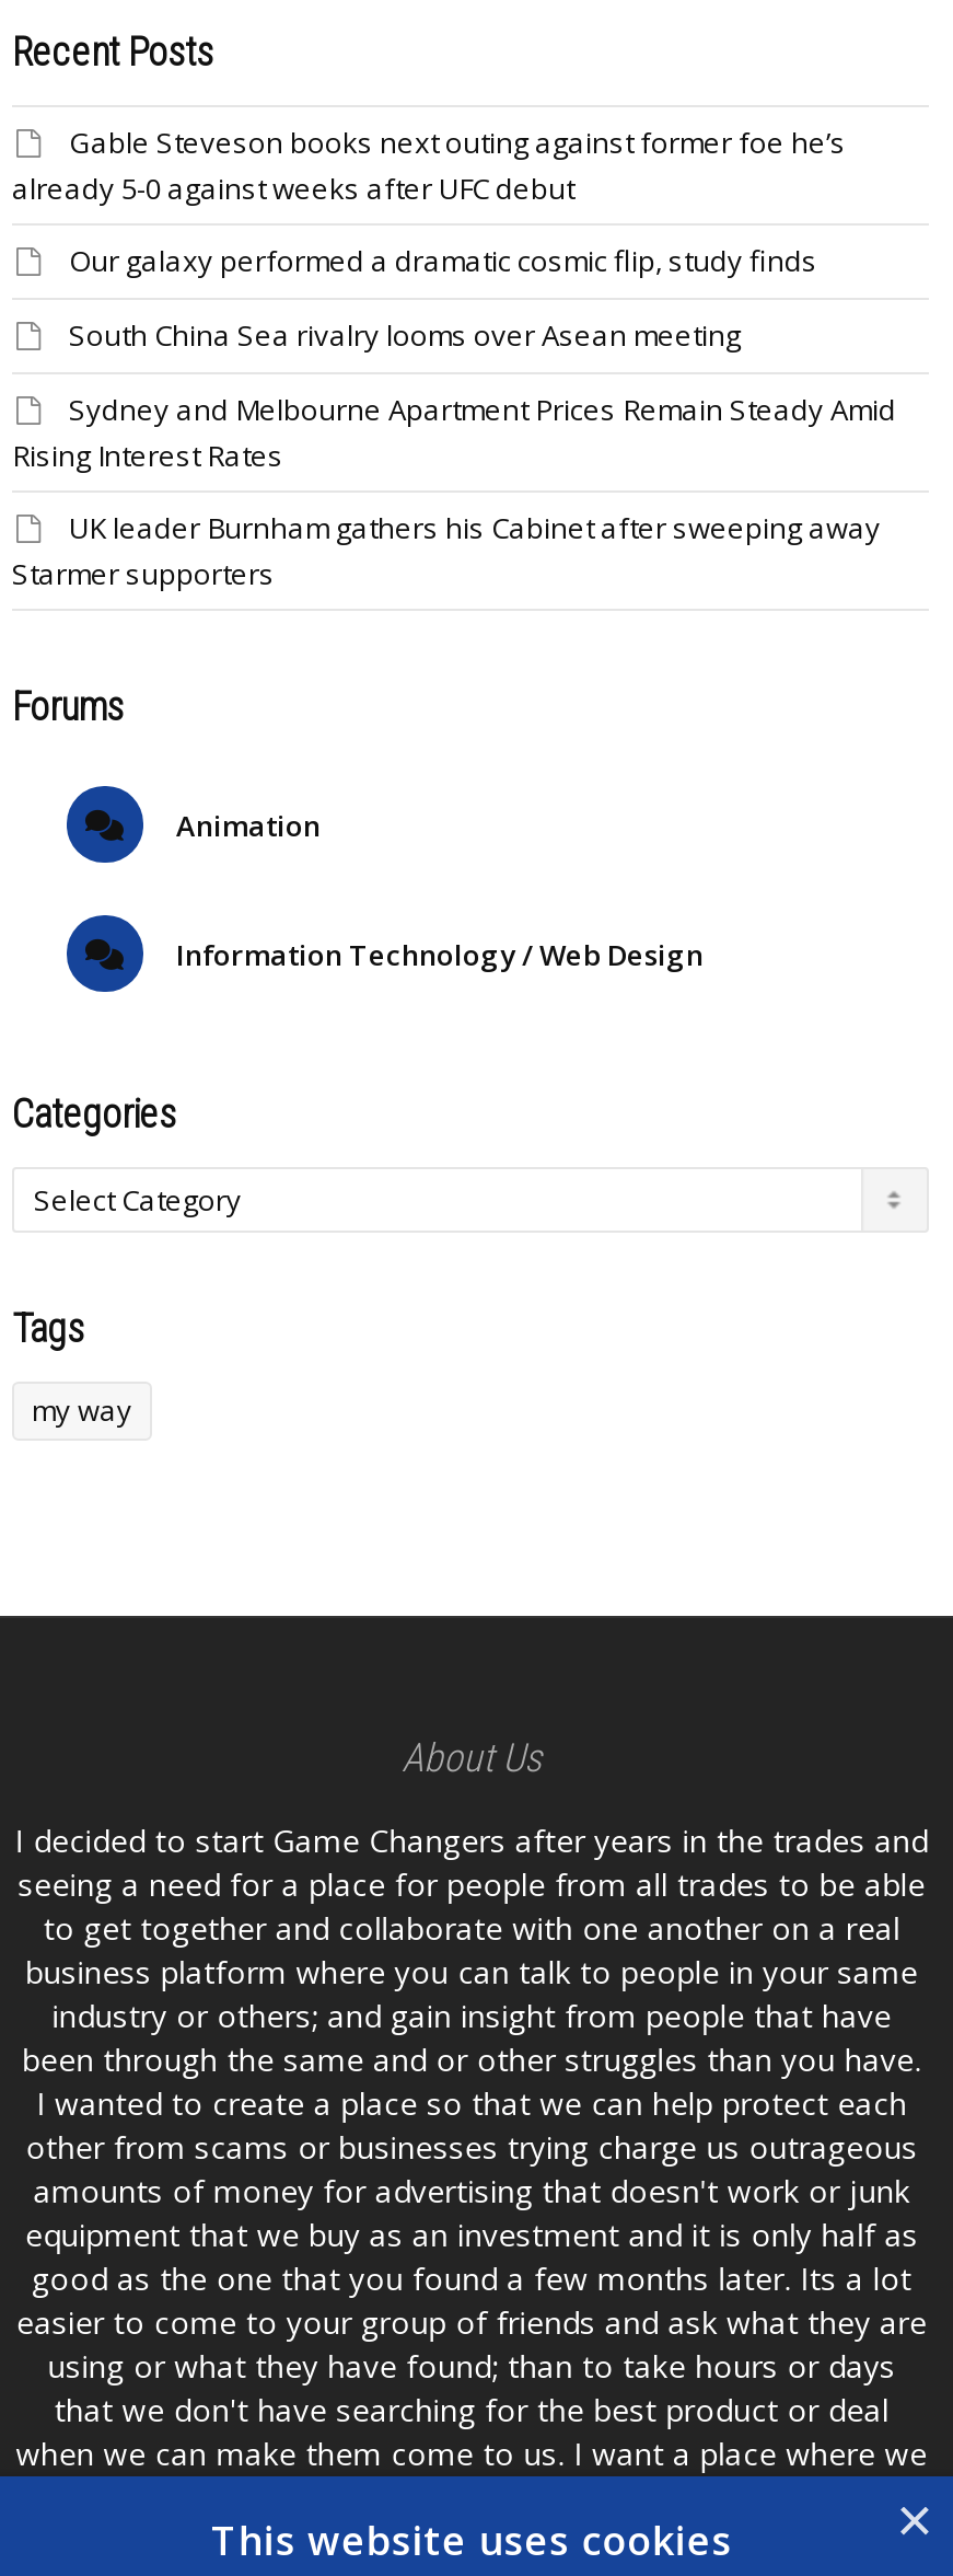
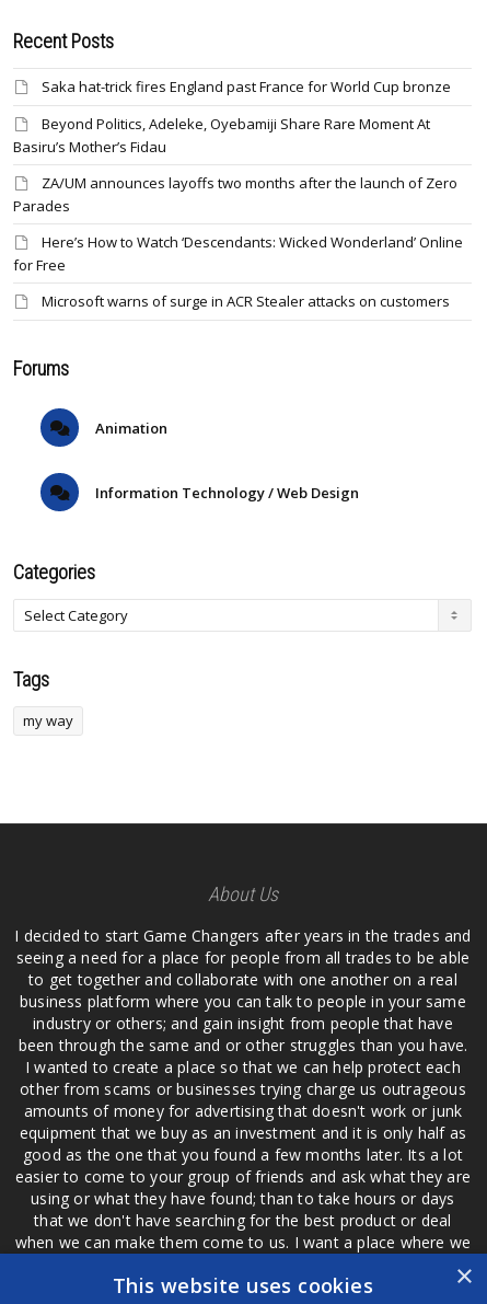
- Gable Steveson books next outing against former foe he’s
- already 5-0 against weeks after UFC debut
+ Saka hat-trick fires England past France for World Cup bronze

- Our galaxy performed a dramatic cosmic flip, study finds
+ Beyond Politics, Adeleke, Oyebamiji Share Rare Moment At
+ Basiru’s Mother’s Fidau

- South China Sea rivalry looms over Asean meeting
+ ZA/UM announces layoffs two months after the launch of Zero
+ Parades

- Sydney and Melbourne Apartment Prices Remain Steady Amid
- Rising Interest Rates
+ Here’s How to Watch ‘Descendants: Wicked Wonderland’ Online
+ for Free

- UK leader Burnham gathers his Cabinet after sweeping away
- Starmer supporters
+ Microsoft warns of surge in ACR Stealer attacks on customers
